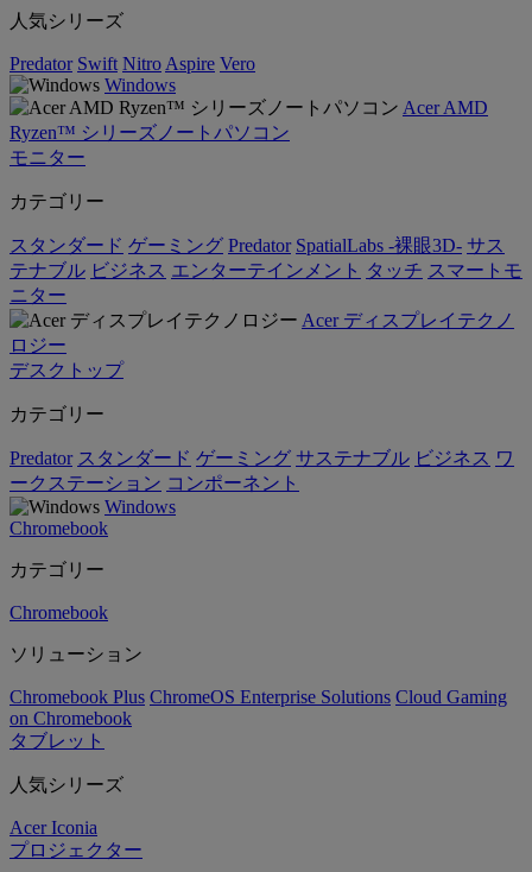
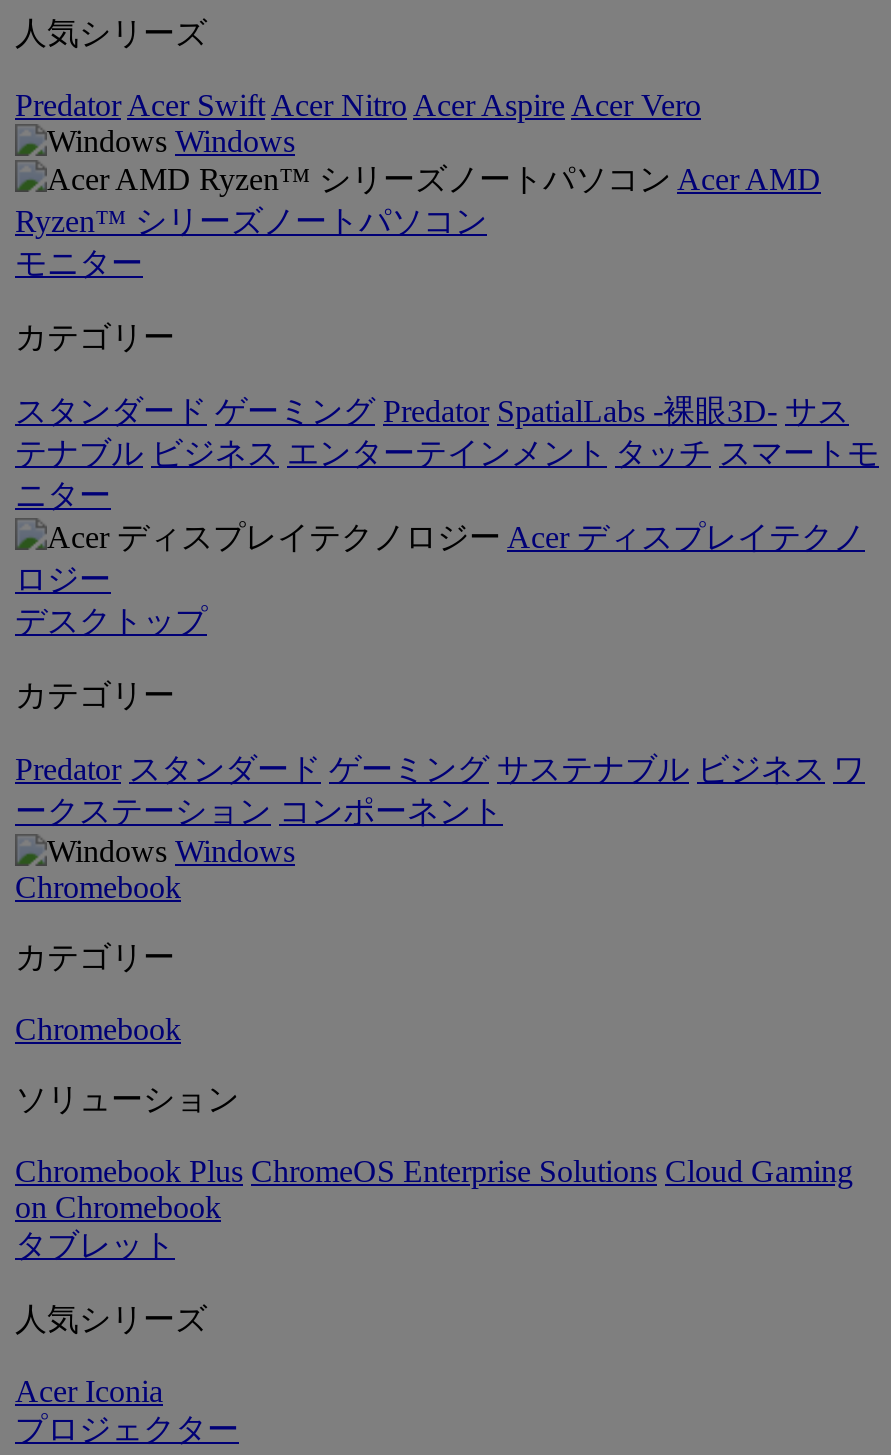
- Predator Swift Nitro Aspire Vero
+ Predator Acer Swift Acer Nitro Acer Aspire Acer Vero
